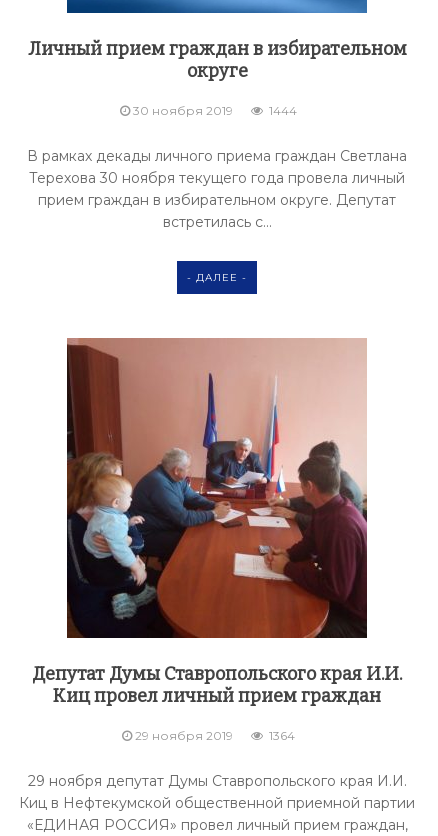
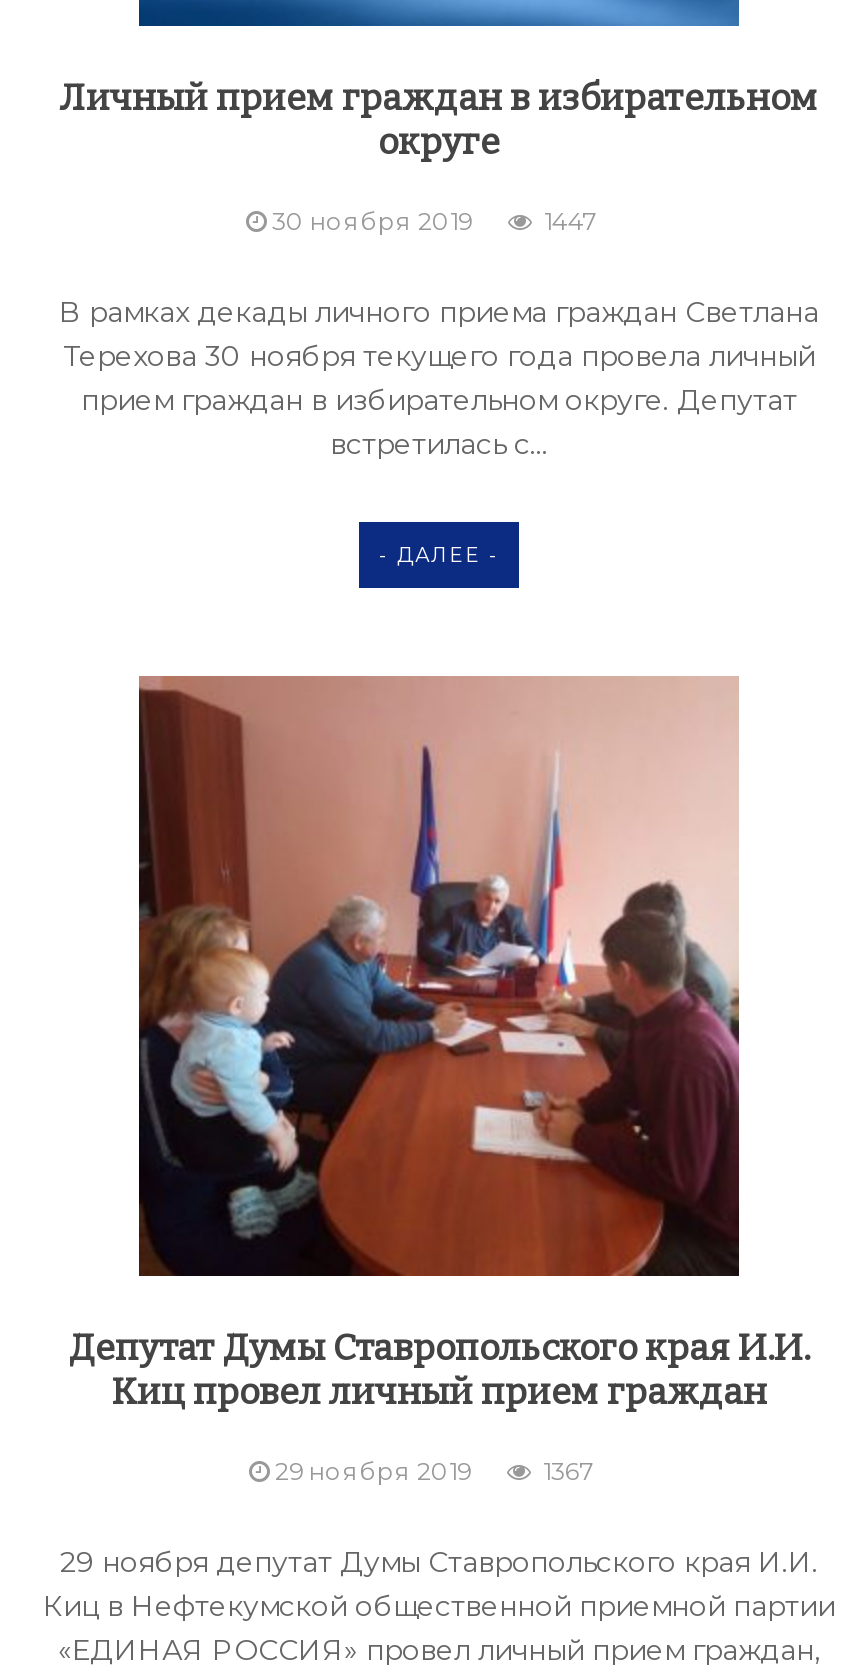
- 30 ноября 2019 1444
+ 30 ноября 2019 1447

- 29 ноября 2019 1364
+ 29 ноября 2019 1367
